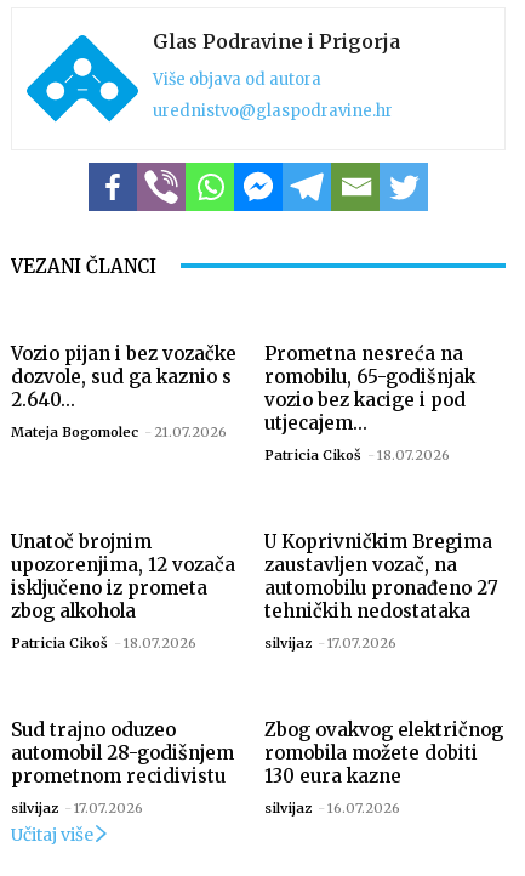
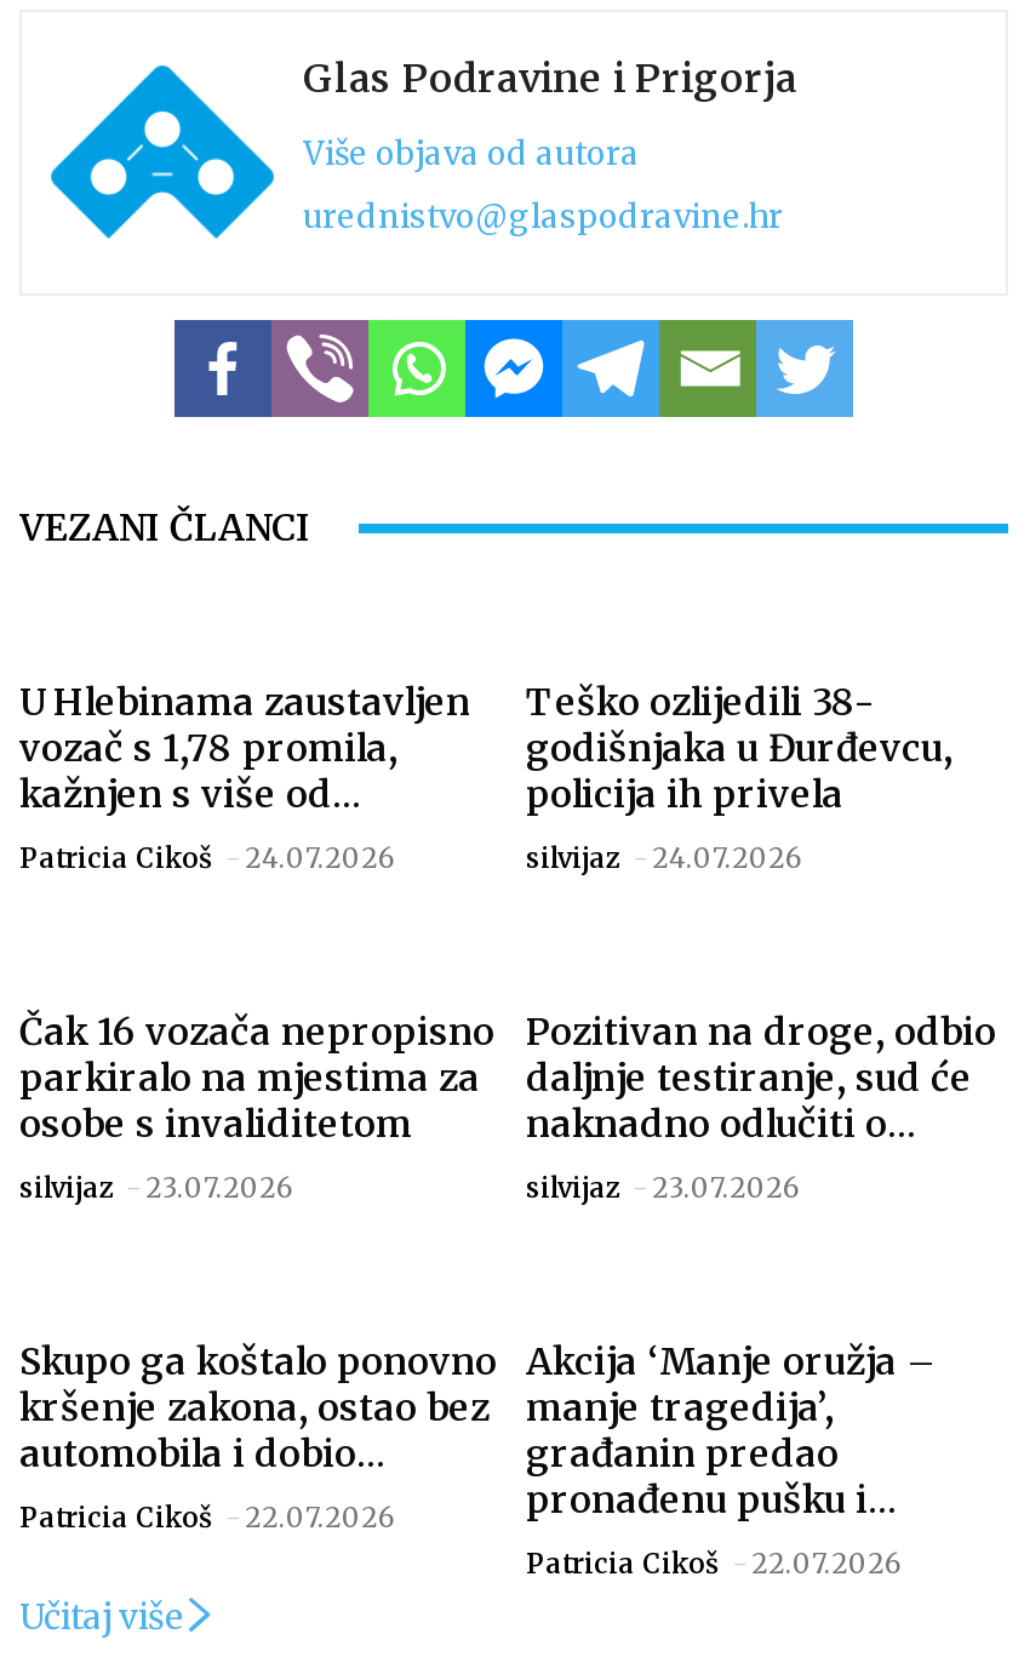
- Vozio pijan i bez vozačke
- dozvole, sud ga kaznio s
- 2.640...
+ U Hlebinama zaustavljen
+ vozač s 1,78 promila,
+ kažnjen s više od...

- Prometna nesreća na
- romobilu, 65-godišnjak
- vozio bez kacige i pod
- utjecajem...
+ Teško ozlijedili 38-
+ godišnjaka u Đurđevcu,
+ policija ih privela

- Mateja Bogomolec - 21.07.2026
+ Patricia Cikoš - 24.07.2026

- Patricia Cikoš - 18.07.2026
+ silvijaz - 24.07.2026

- Unatoč brojnim
- upozorenjima, 12 vozača
- isključeno iz prometa
- zbog alkohola
+ Čak 16 vozača nepropisno
+ parkiralo na mjestima za
+ osobe s invaliditetom

- U Koprivničkim Bregima
- zaustavljen vozač, na
- automobilu pronađeno 27
- tehničkih nedostataka
+ Pozitivan na droge, odbio
+ daljnje testiranje, sud će
+ naknadno odlučiti o...

- Patricia Cikoš - 18.07.2026
+ silvijaz - 23.07.2026

- silvijaz - 17.07.2026
+ silvijaz - 23.07.2026

- Sud trajno oduzeo
- automobil 28-godišnjem
- prometnom recidivistu
+ Skupo ga koštalo ponovno
+ kršenje zakona, ostao bez
+ automobila i dobio...

- Zbog ovakvog električnog
- romobila možete dobiti
- 130 eura kazne
+ Akcija ‘Manje oružja –
+ manje tragedija’,
+ građanin predao
+ pronađenu pušku i...

- silvijaz - 17.07.2026
+ Patricia Cikoš - 22.07.2026

- silvijaz - 16.07.2026
+ Patricia Cikoš - 22.07.2026
